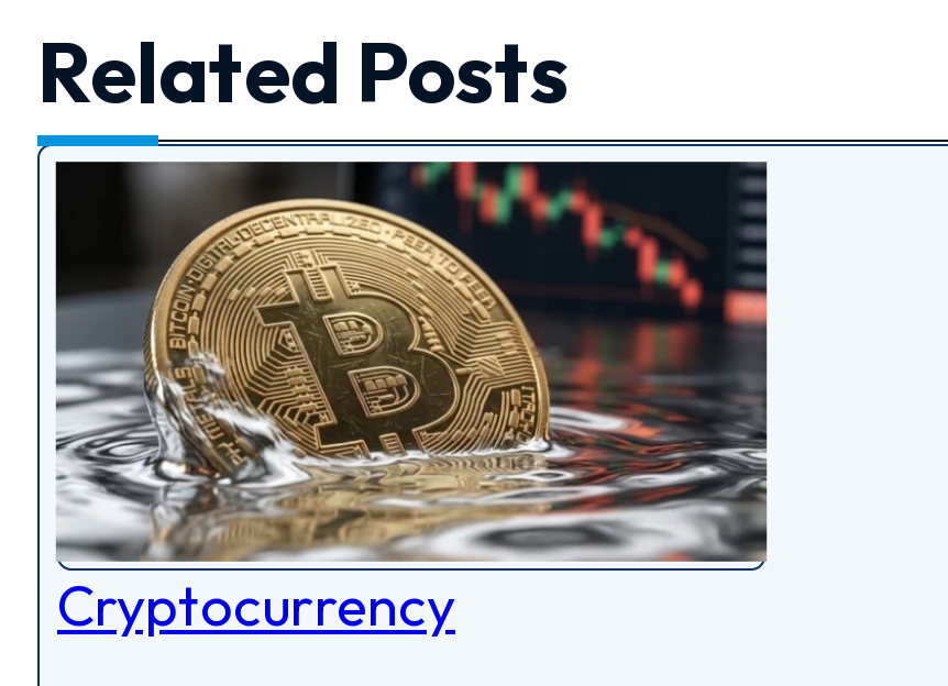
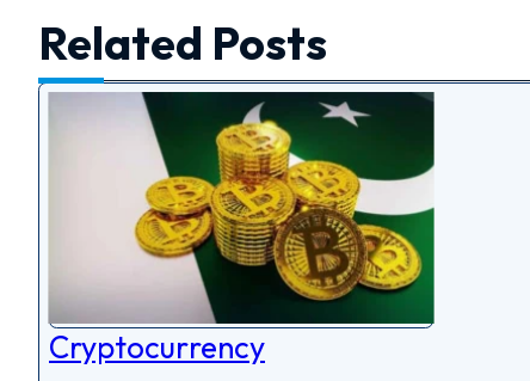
- [image]
+ [image]
